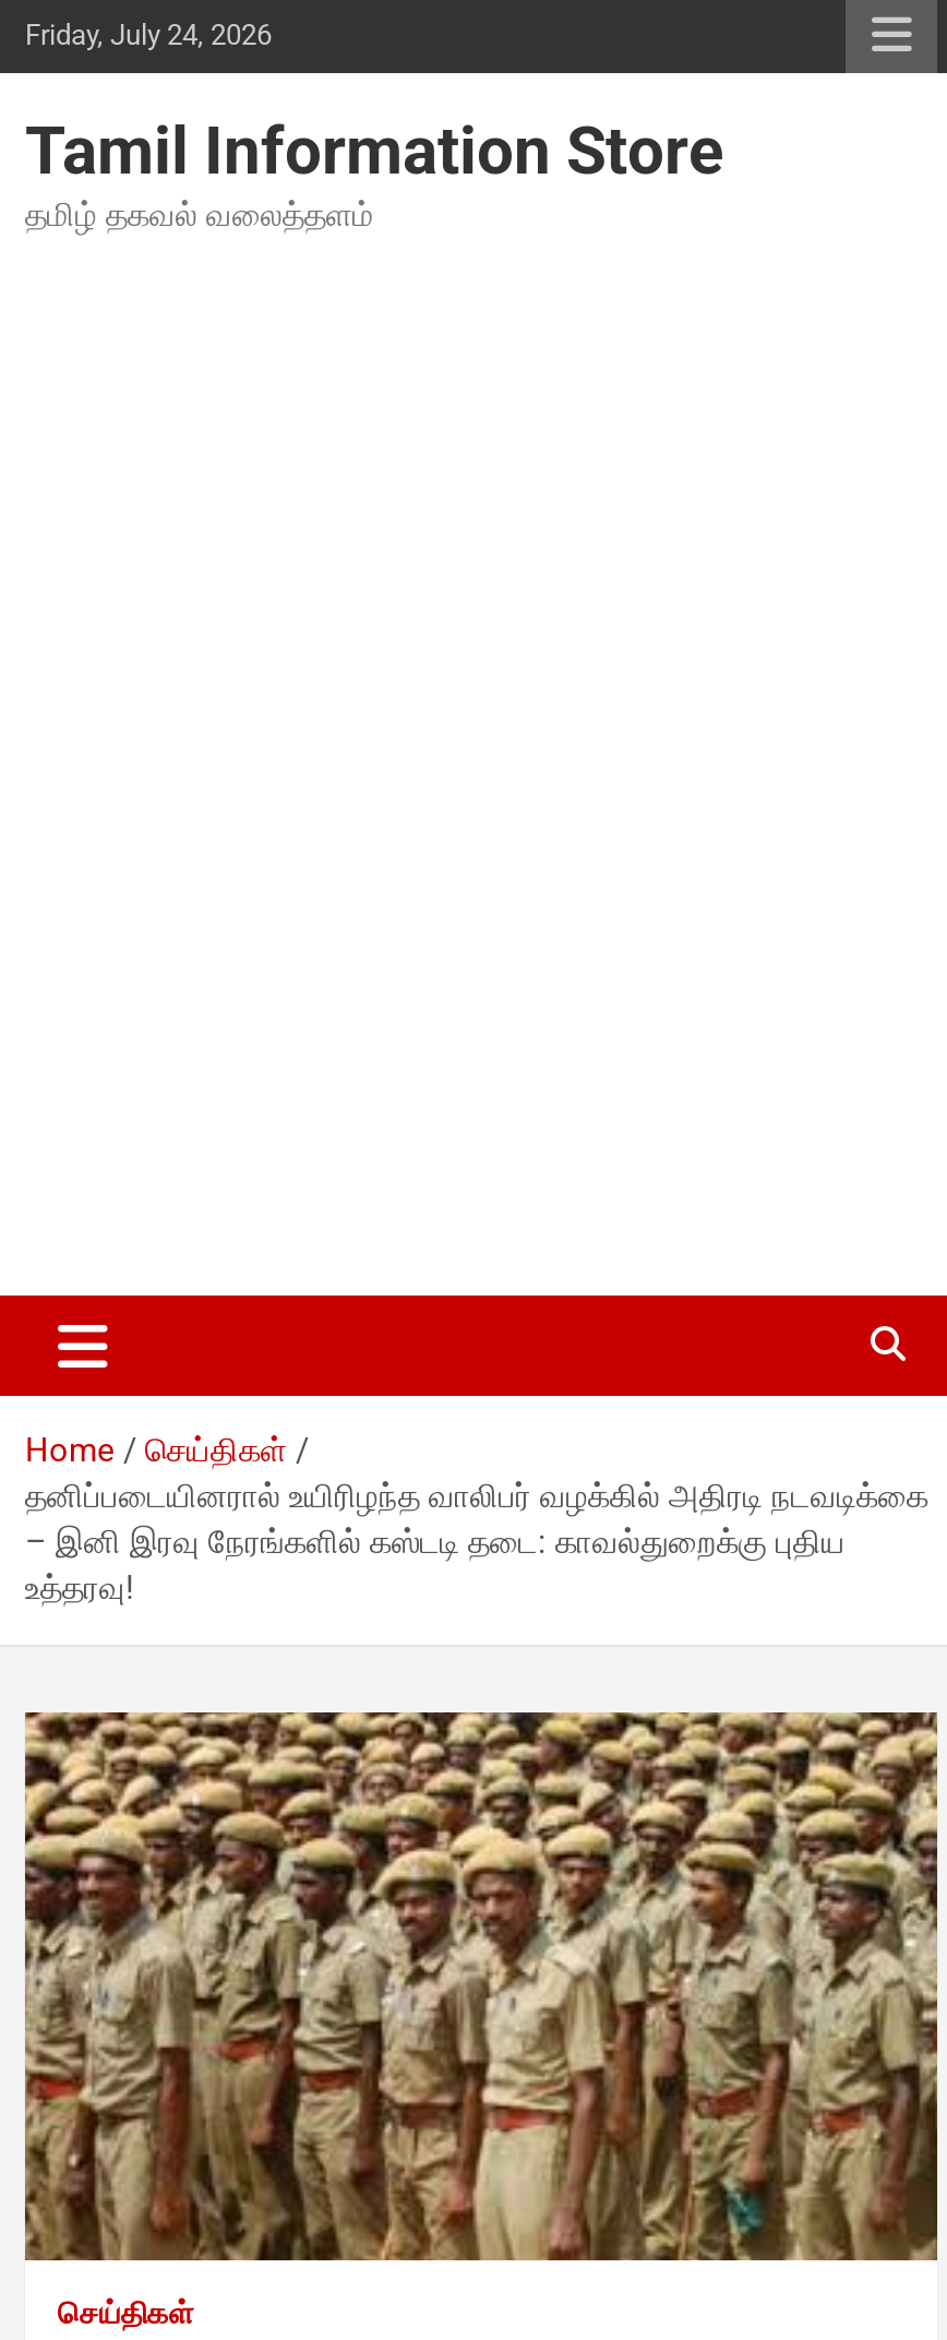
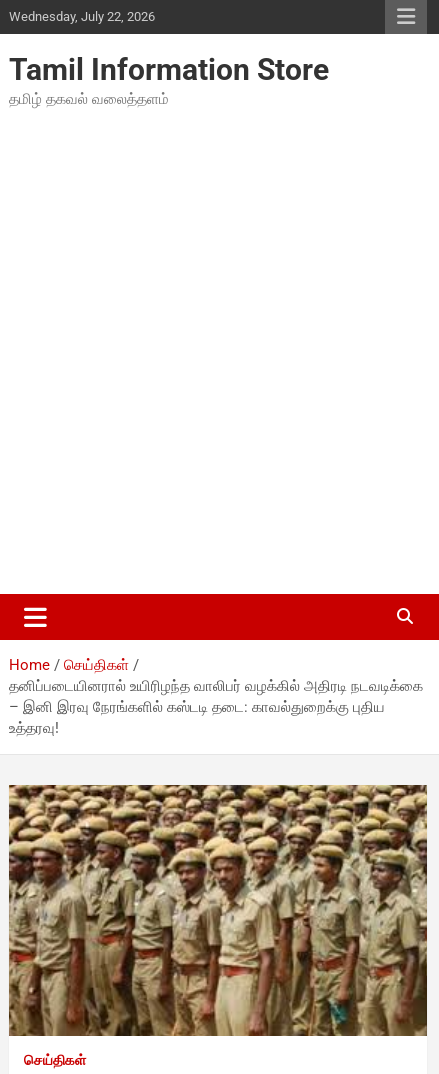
- Friday, July 24, 2026
+ Wednesday, July 22, 2026
